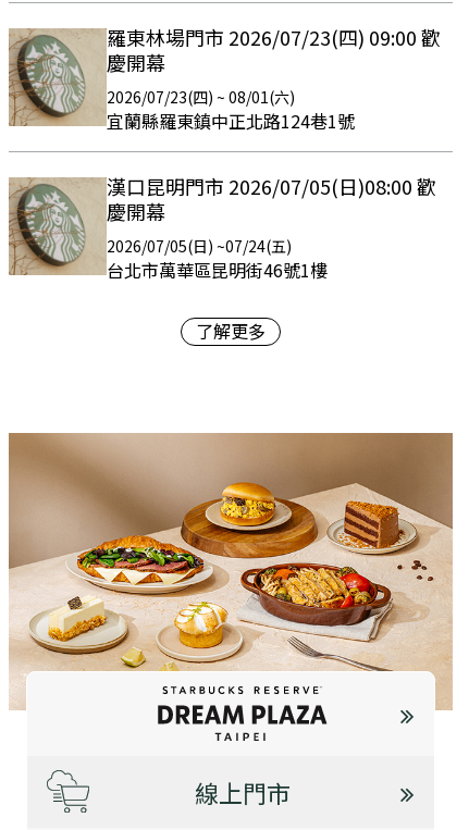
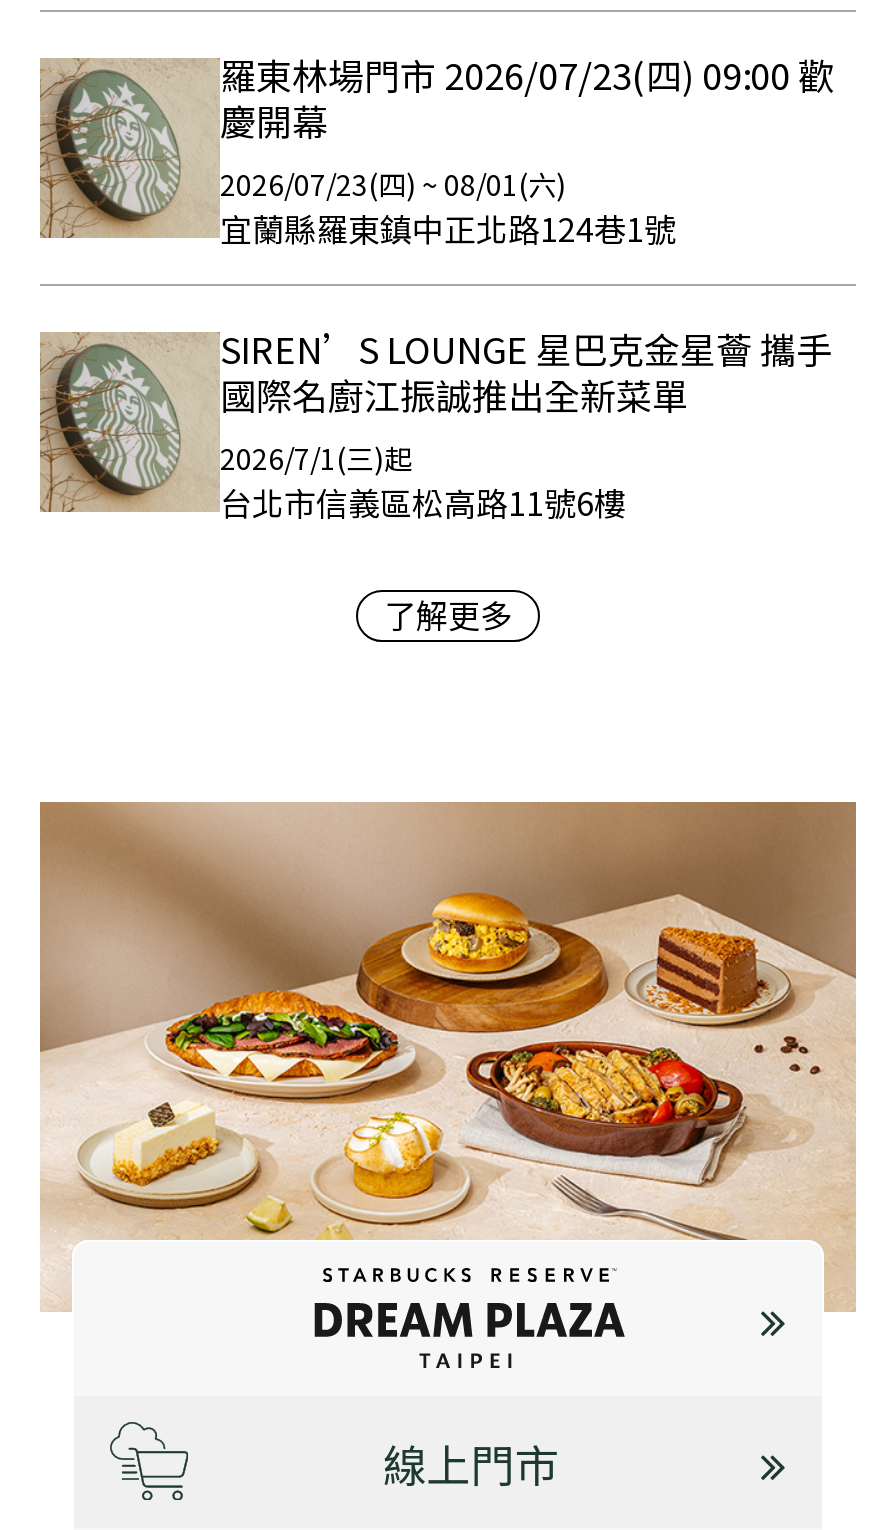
- 漢口昆明門市 2026/07/05(日)08:00 歡
- 慶開幕
- 2026/07/05(日) ~07/24(五)
- 台北市萬華區昆明街46號1樓
+ SIREN’S LOUNGE 星巴克金星薈 攜手
+ 國際名廚江振誠推出全新菜單
+ 2026/7/1(三)起
+ 台北市信義區松高路11號6樓
